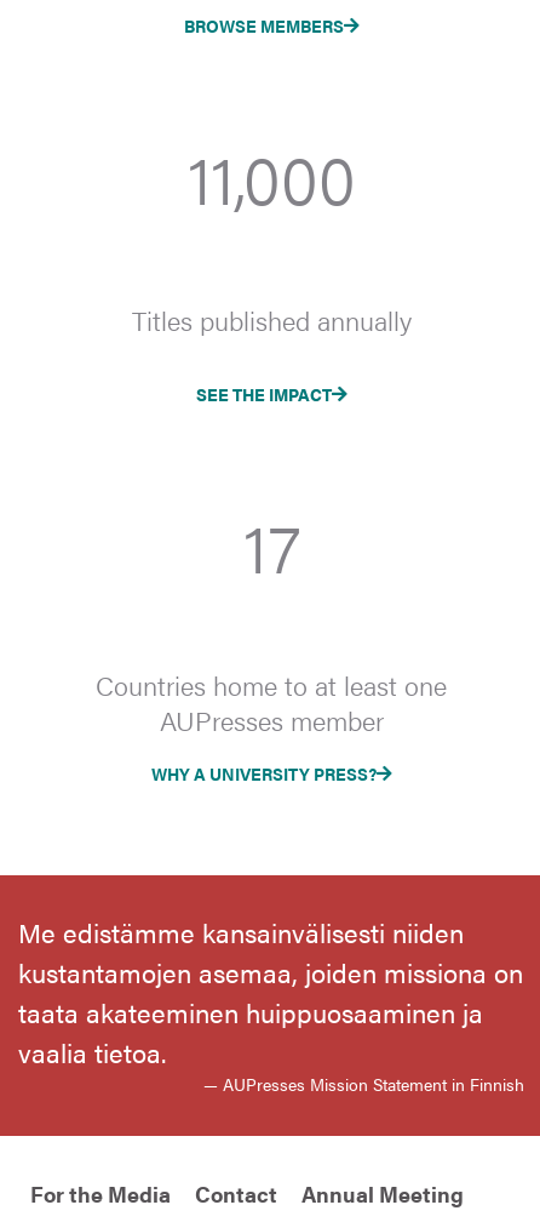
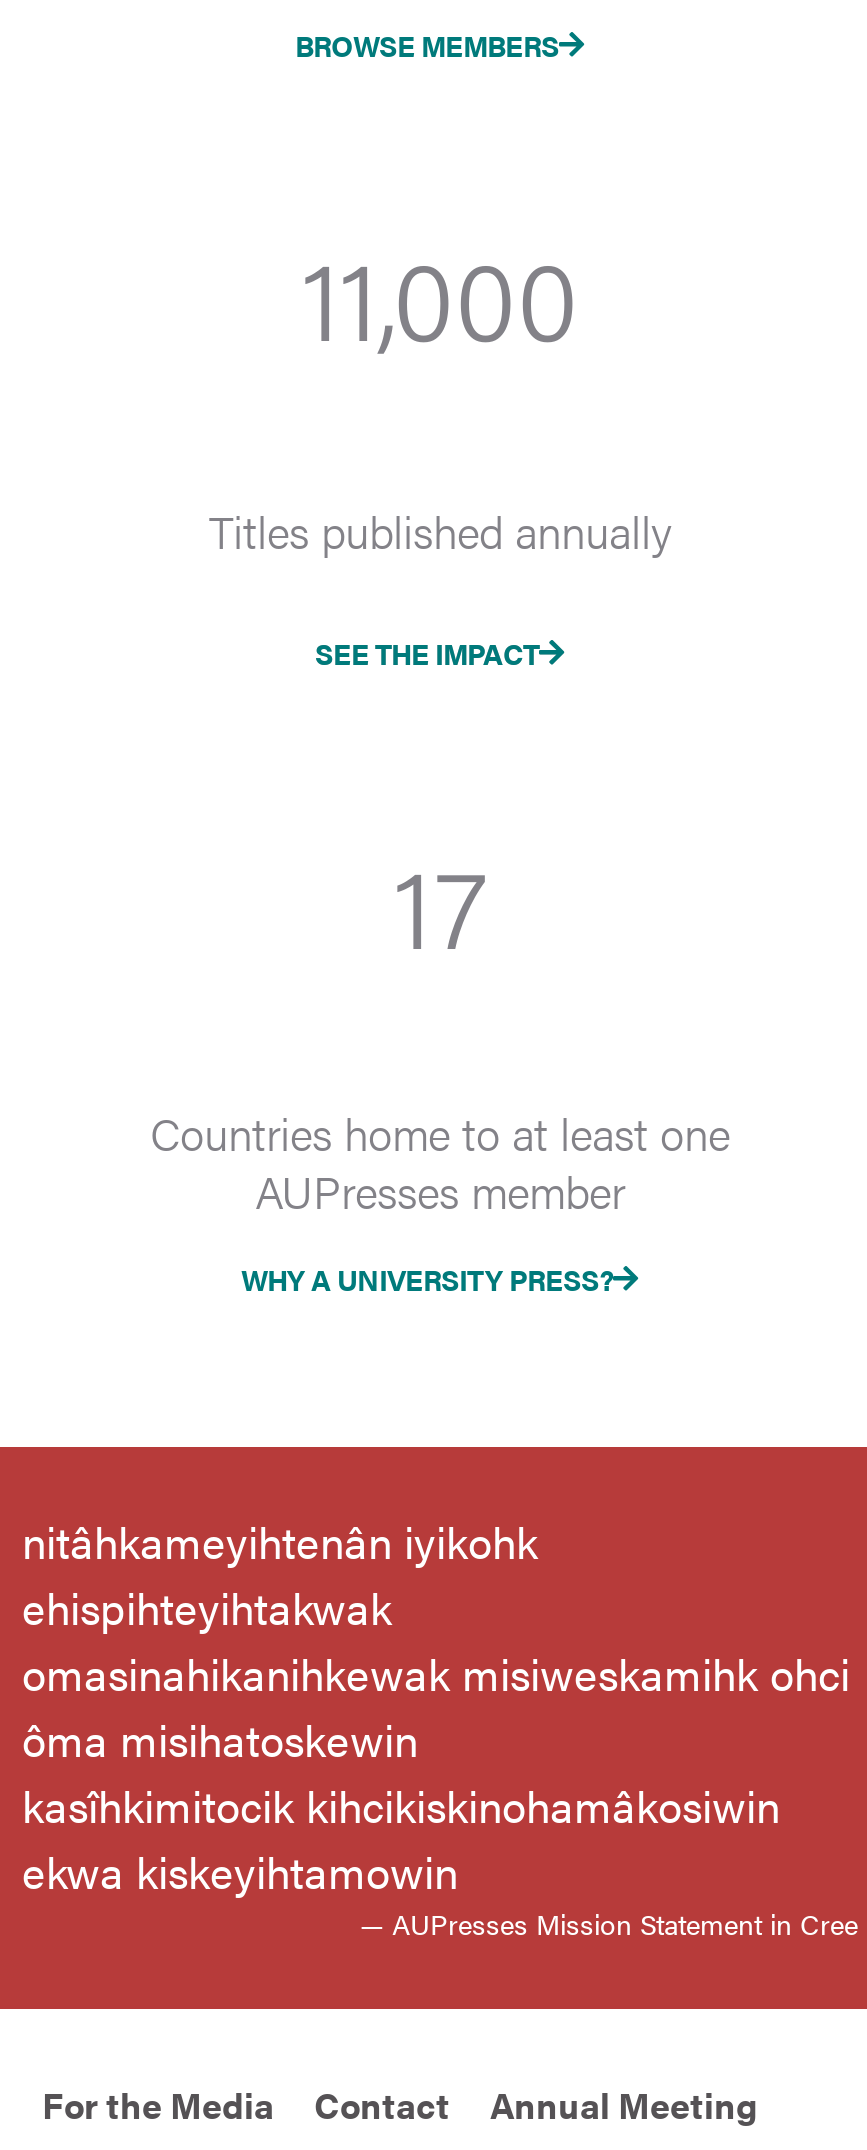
- Me edistämme kansainvälisesti niiden
- kustantamojen asemaa, joiden missiona on
- taata akateeminen huippuosaaminen ja
- vaalia tietoa.
- — AUPresses Mission Statement in Finnish
+ nitâhkameyihtenân iyikohk
+ ehispihteyihtakwak
+ omasinahikanihkewak misiweskamihk ohci
+ ôma misihatoskewin
+ kasîhkimitocik kihcikiskinohamâkosiwin
+ ekwa kiskeyihtamowin
+ — AUPresses Mission Statement in Cree
